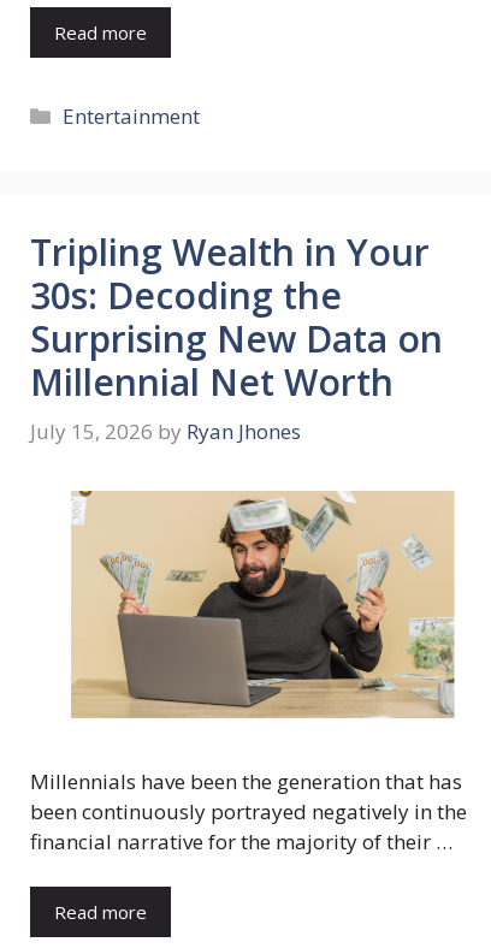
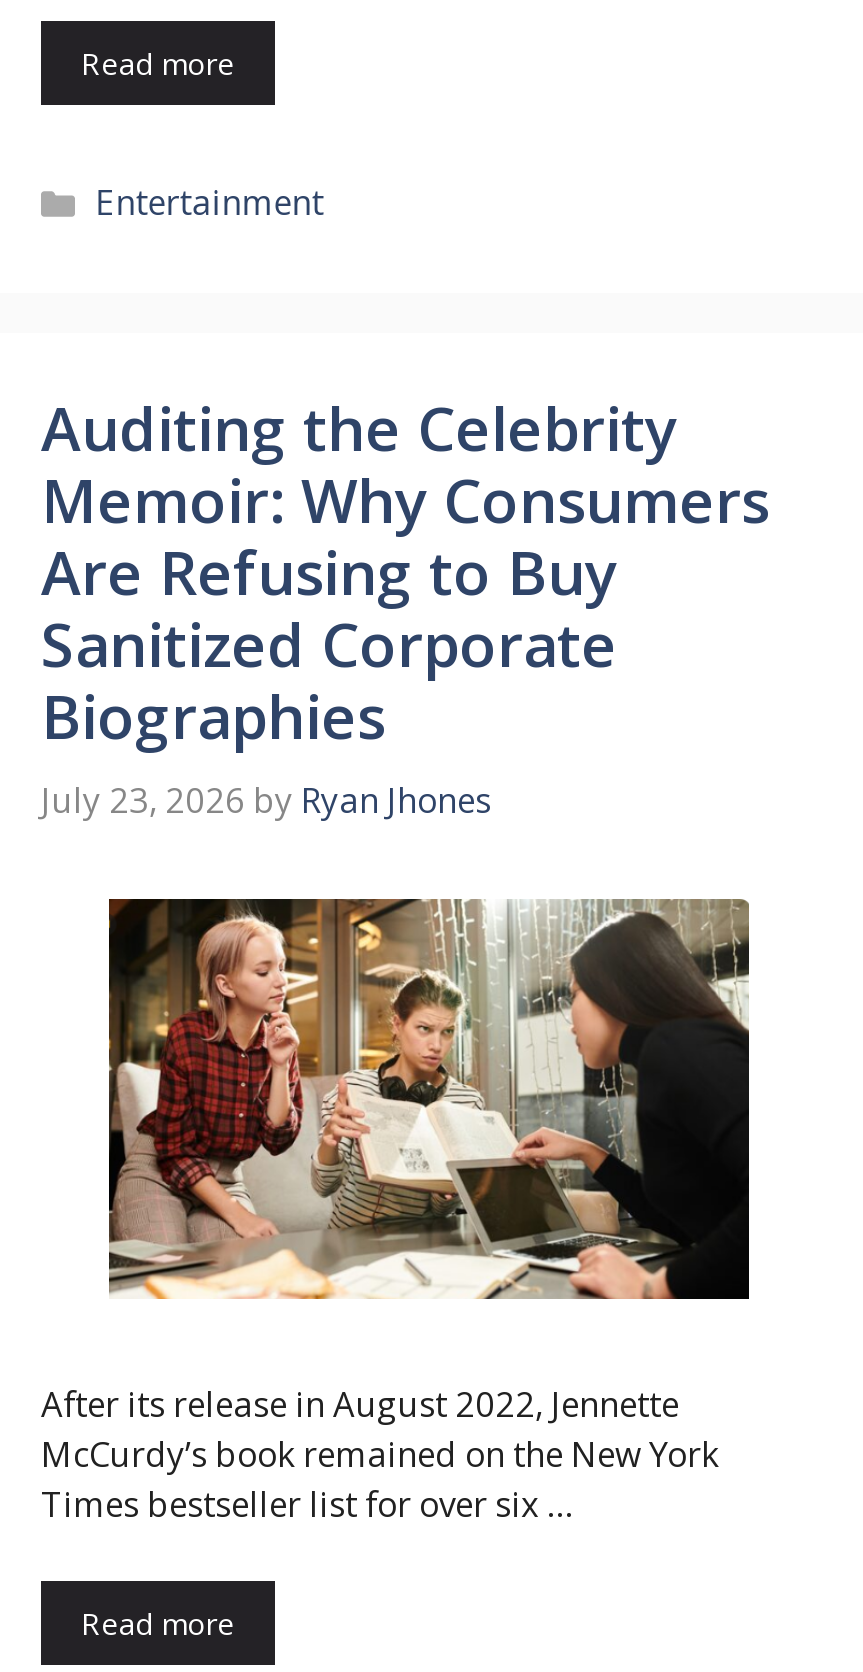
- Tripling Wealth in Your
- 30s: Decoding the
- Surprising New Data on
- Millennial Net Worth
- July 15, 2026 by Ryan Jhones
+ Auditing the Celebrity
+ Memoir: Why Consumers
+ Are Refusing to Buy
+ Sanitized Corporate
+ Biographies
+ July 23, 2026 by Ryan Jhones

- [image]
+ [image]

- Millennials have been the generation that has
- been continuously portrayed negatively in the
- financial narrative for the majority of their …
+ After its release in August 2022, Jennette
+ McCurdy’s book remained on the New York
+ Times bestseller list for over six …
